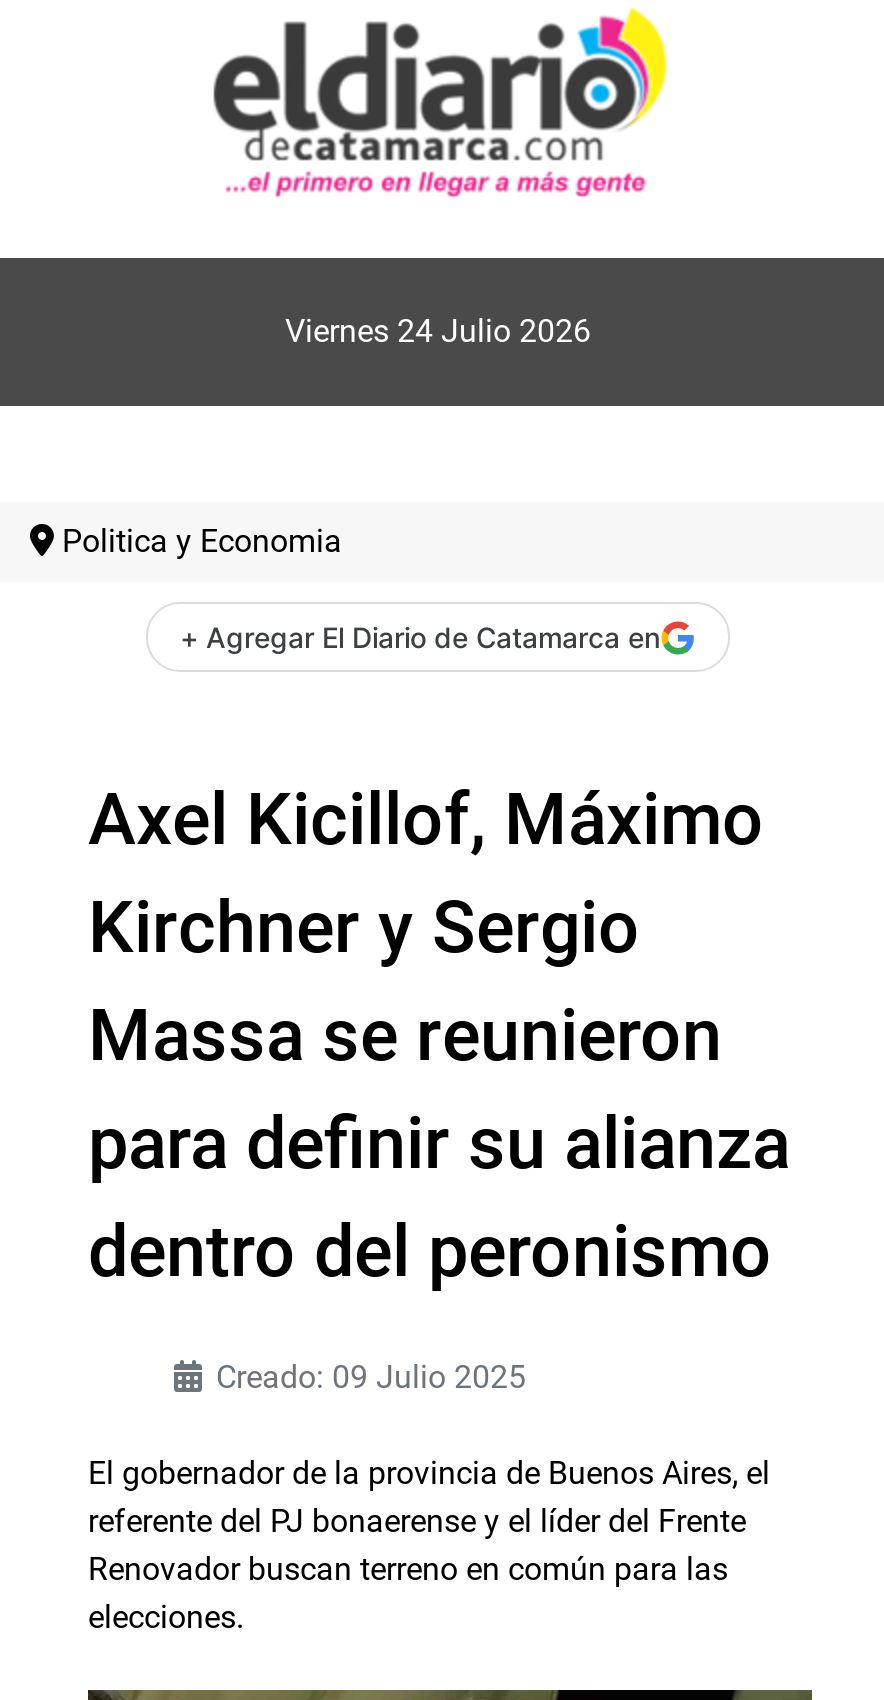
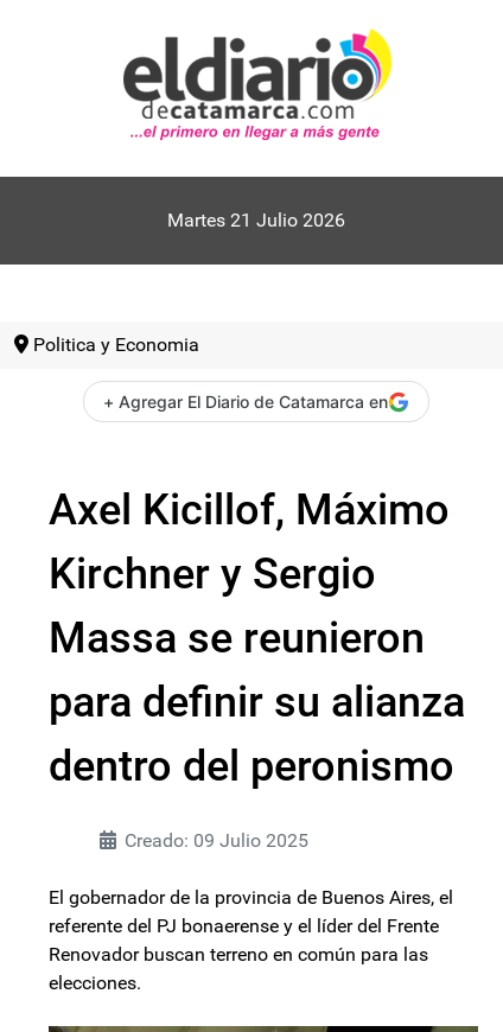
- Viernes 24 Julio 2026
+ Martes 21 Julio 2026
